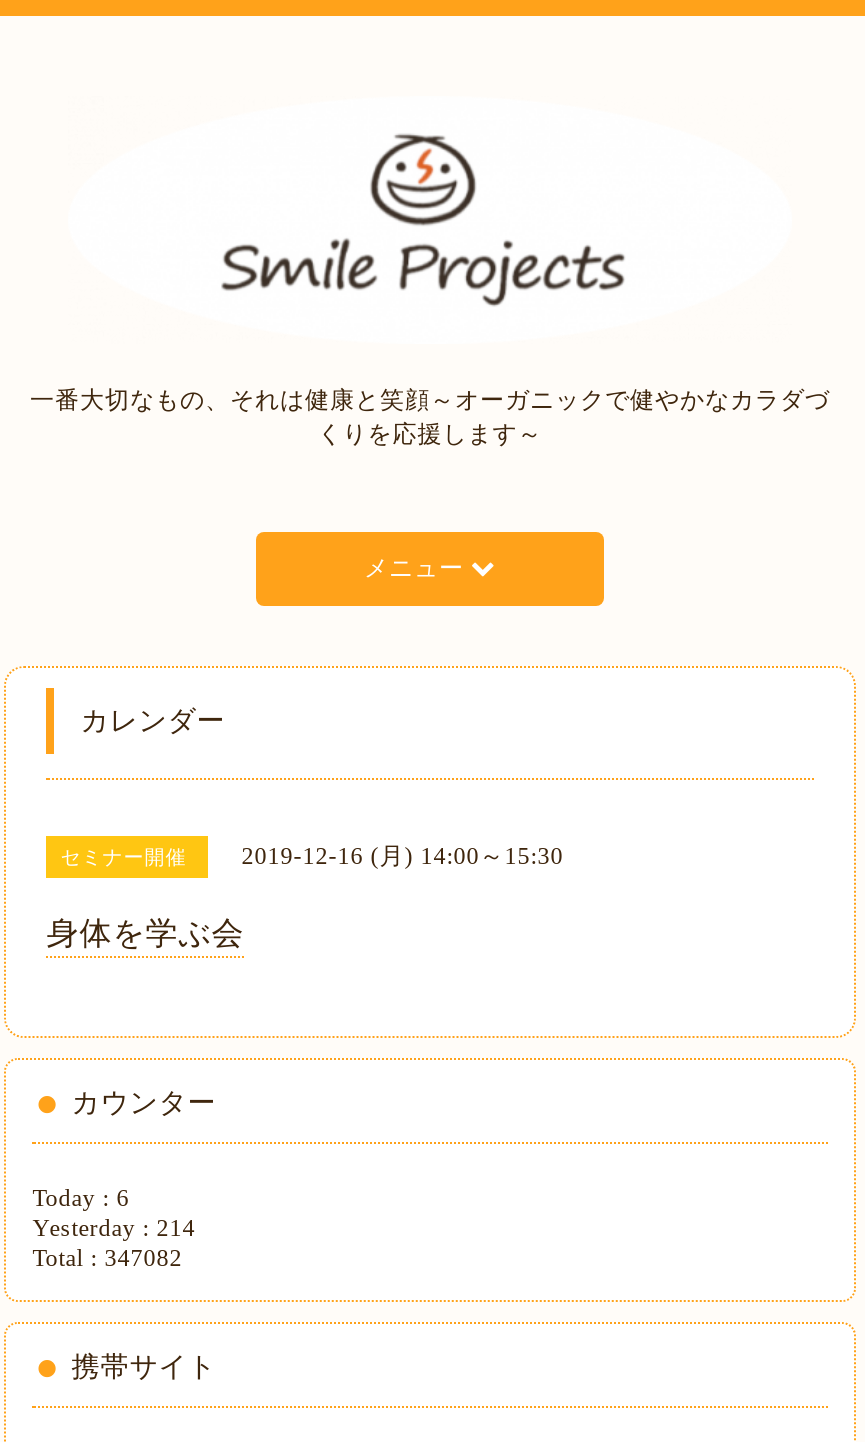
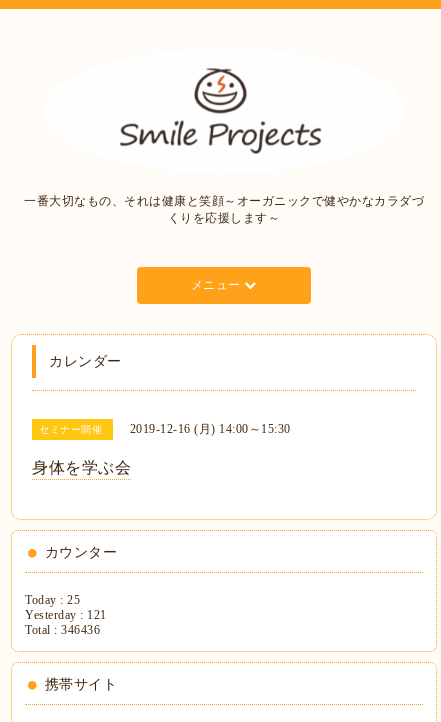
- Today : 6
+ Today : 25

- Yesterday : 214
+ Yesterday : 121

- Total : 347082
+ Total : 346436
